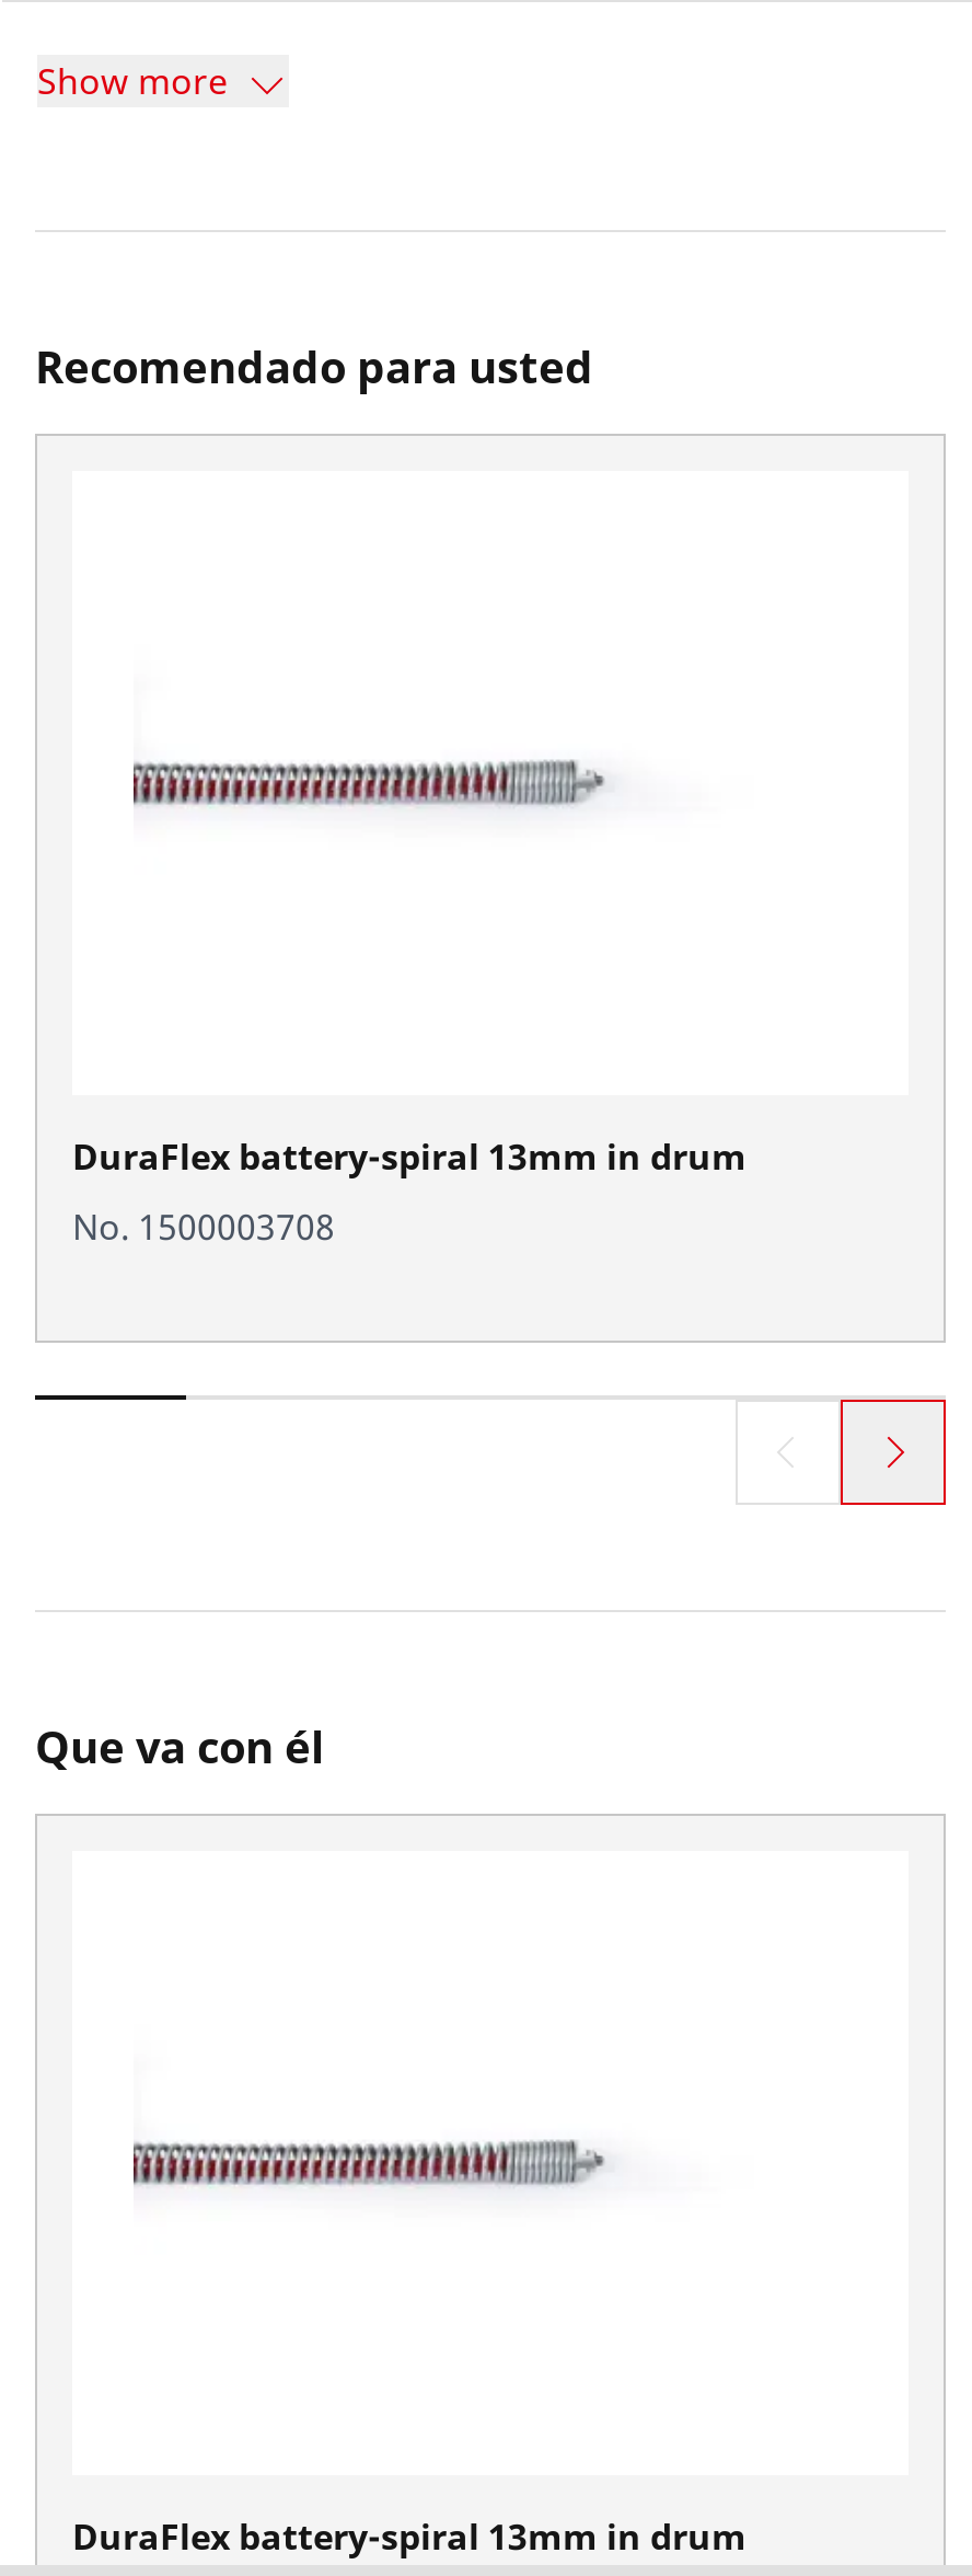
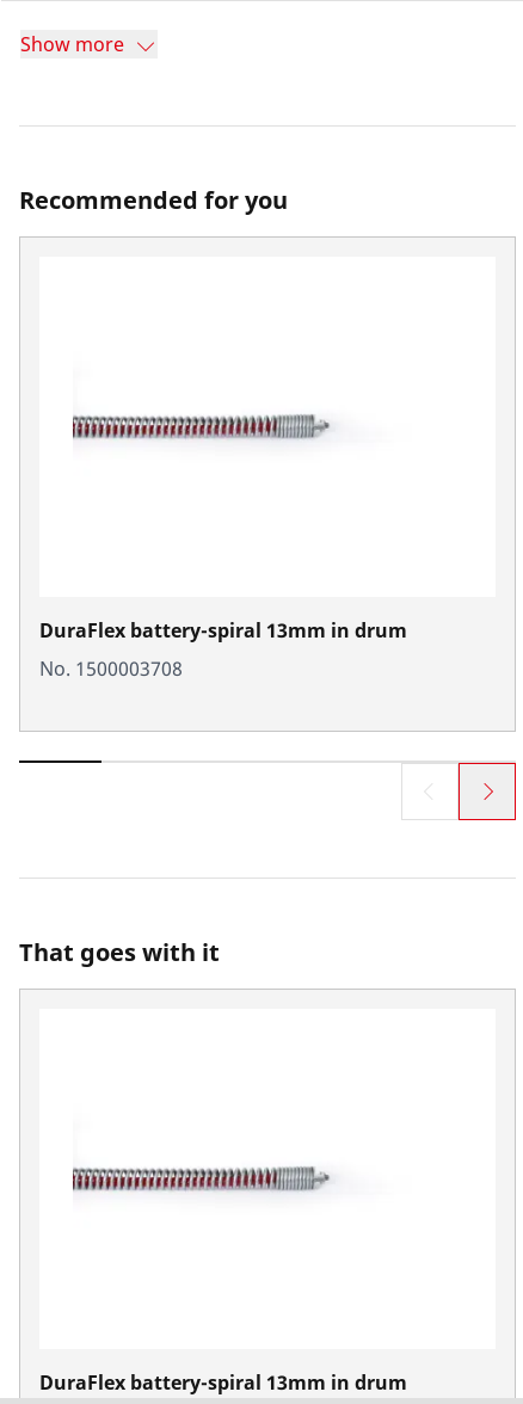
- Recomendado para usted
+ Recommended for you

- Que va con él
+ That goes with it
